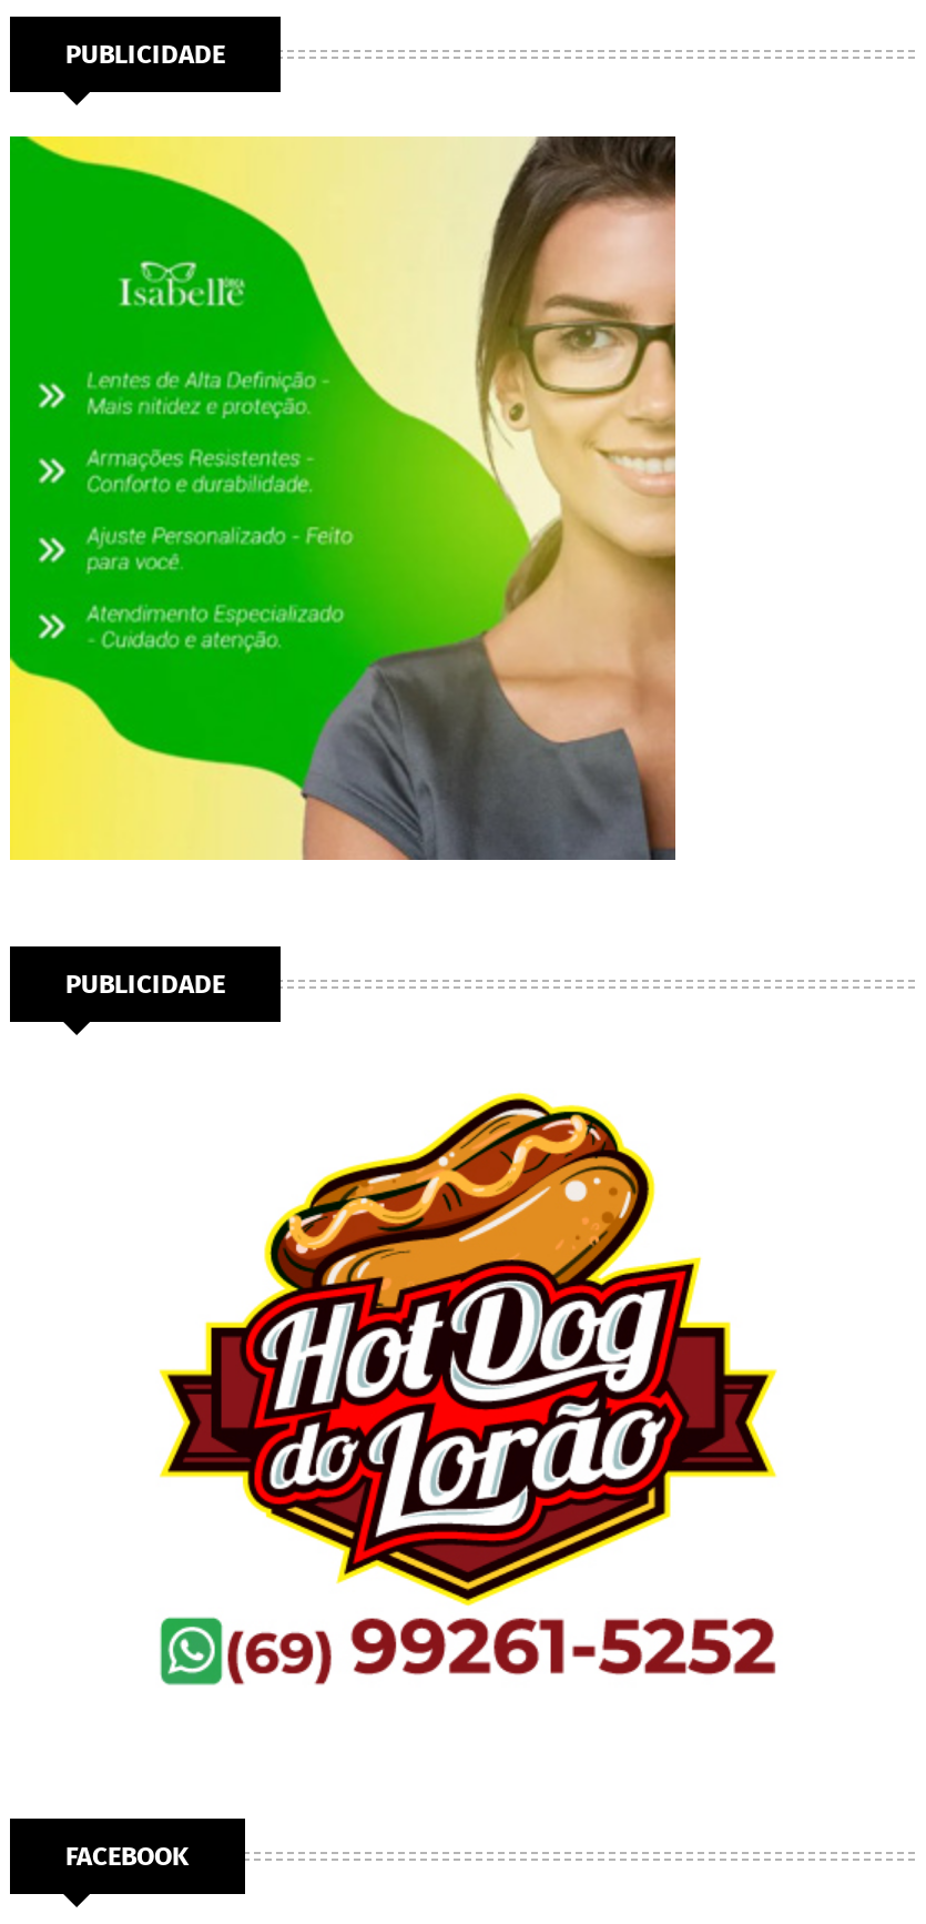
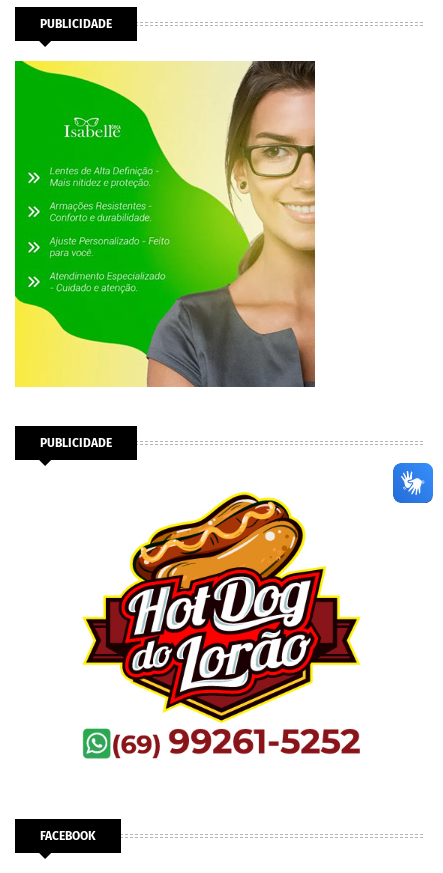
+ [image]
